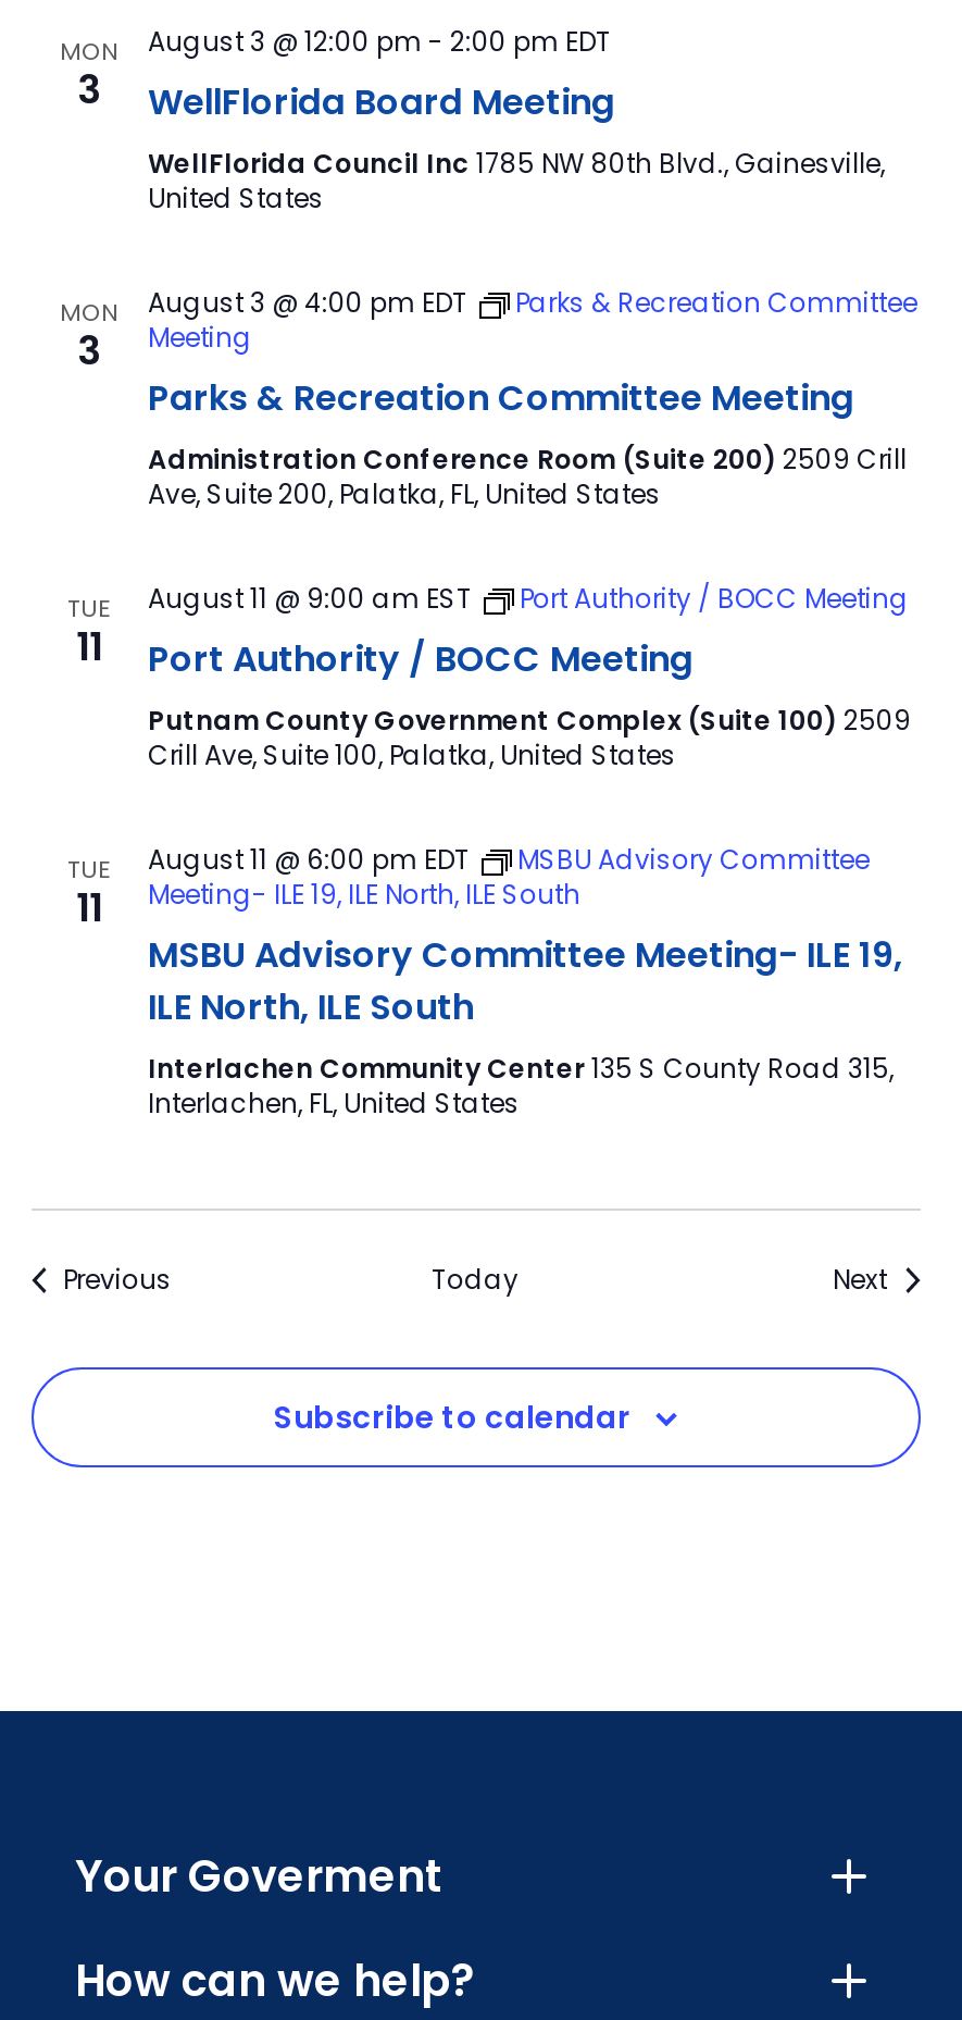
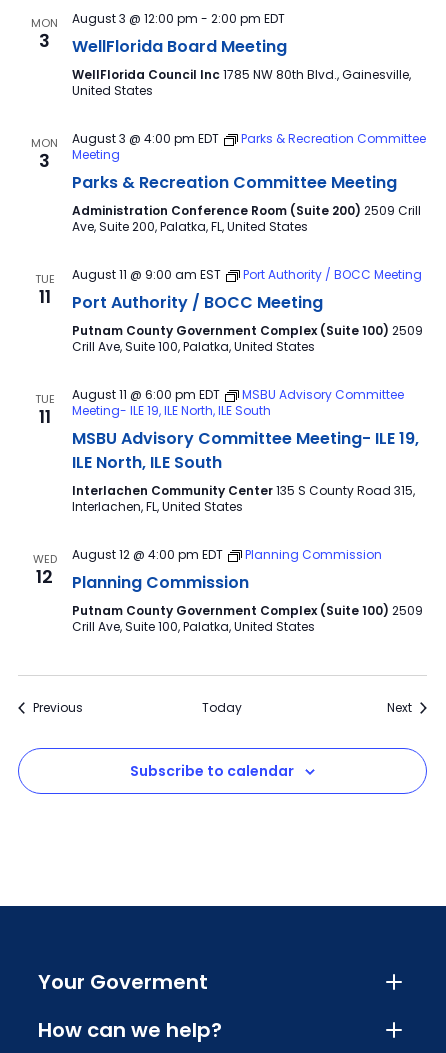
+ WED
+ 12

+ August 12 @ 4:00 pm EDT
+ Planning Commission
+ Planning Commission
+ Putnam County Government Complex (Suite 100) 2509
+ Crill Ave, Suite 100, Palatka, United States
